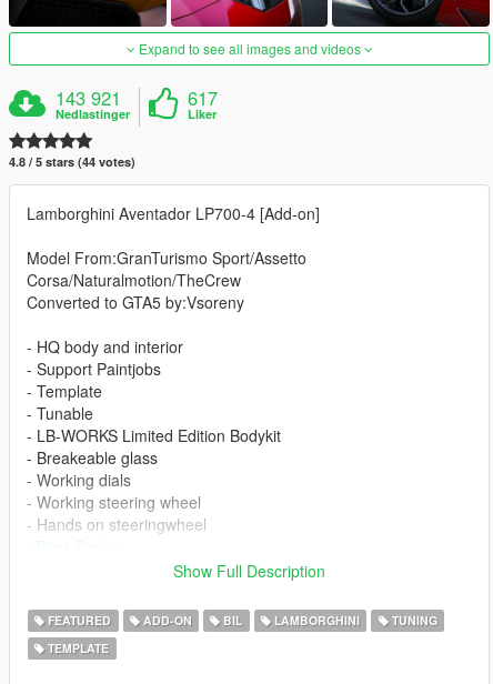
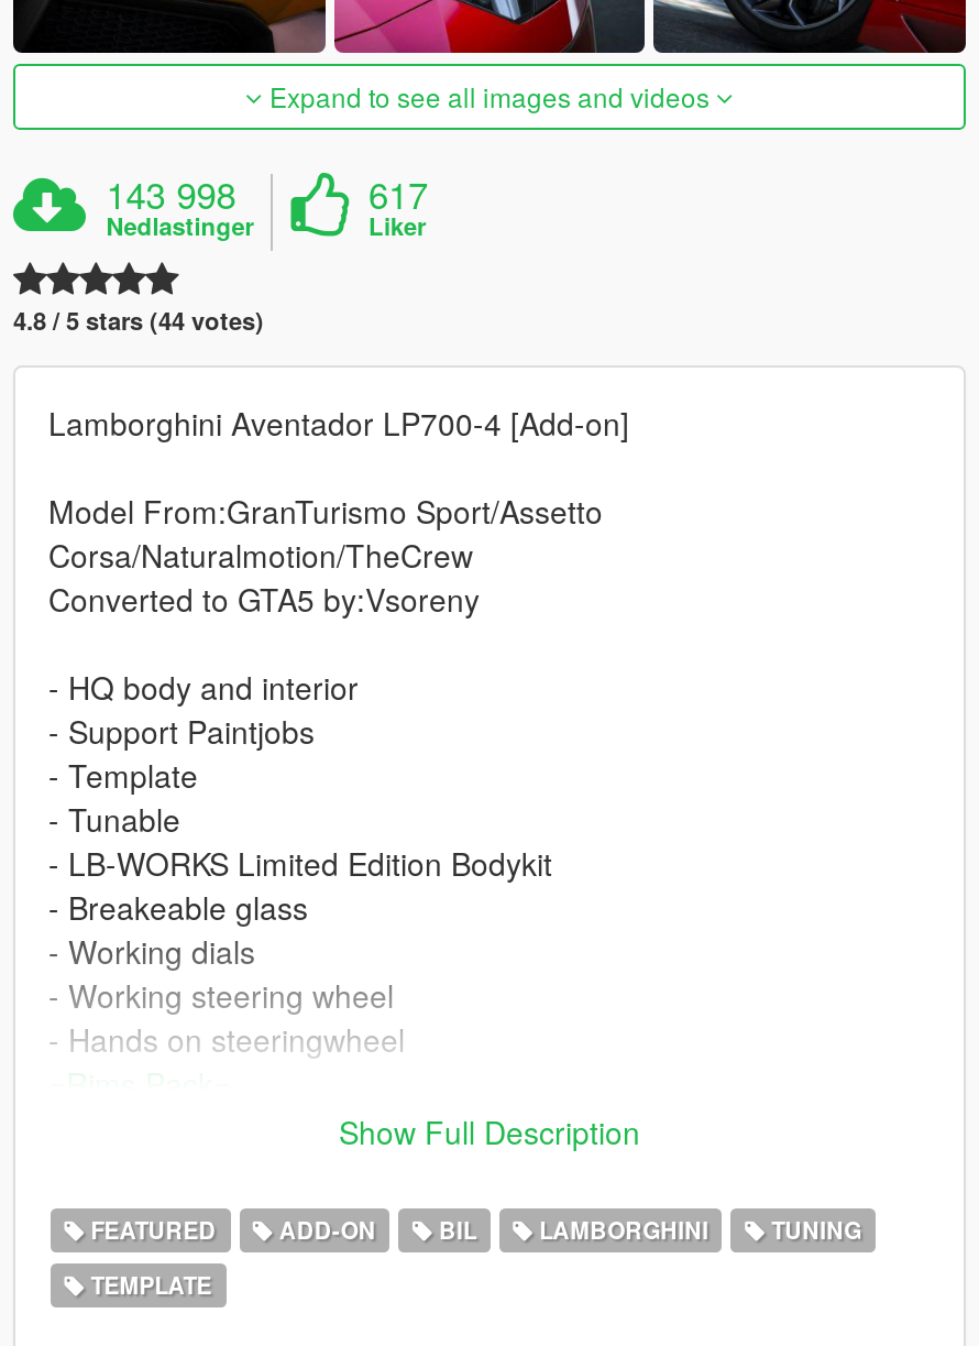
- 143 921
+ 143 998
